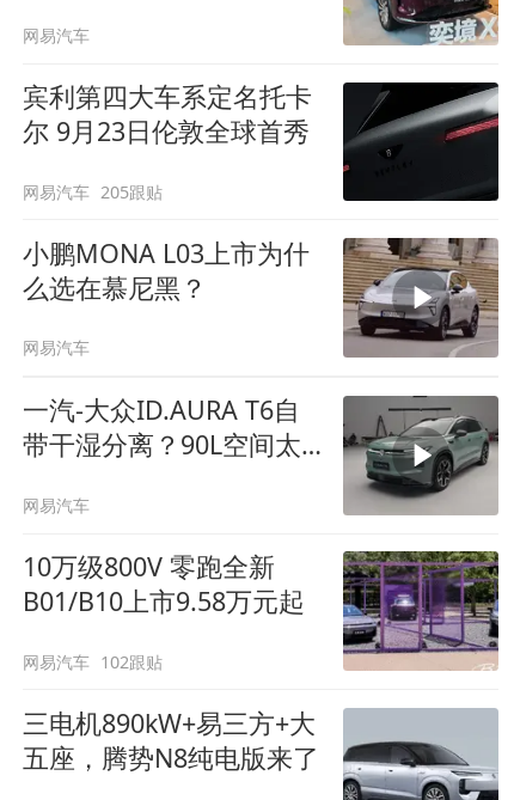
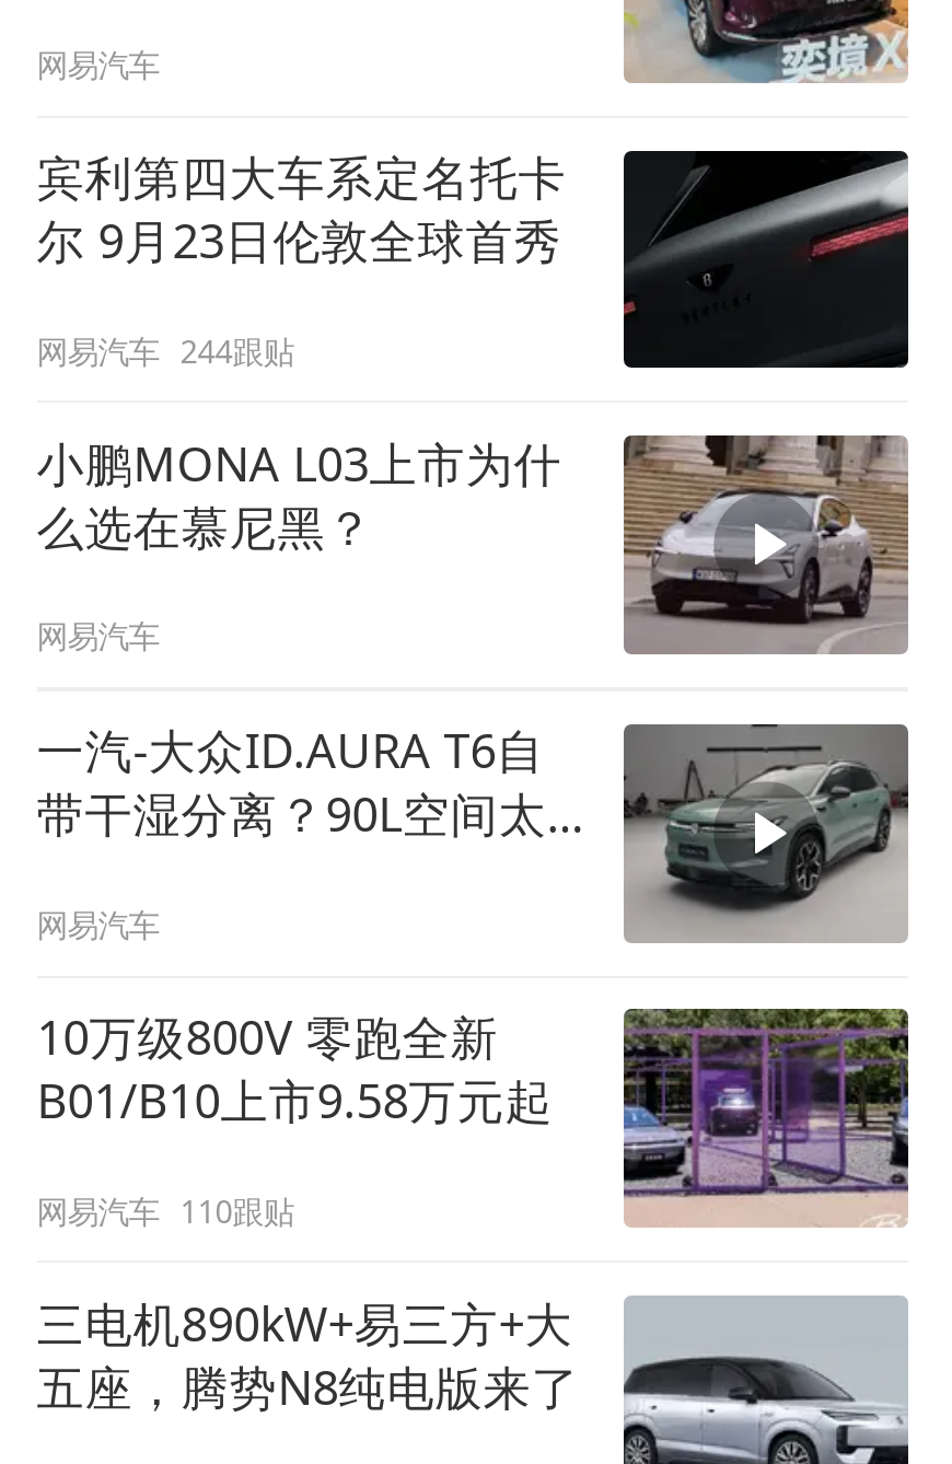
- 网易汽车 205跟贴
+ 网易汽车 244跟贴

- 网易汽车 102跟贴
+ 网易汽车 110跟贴
